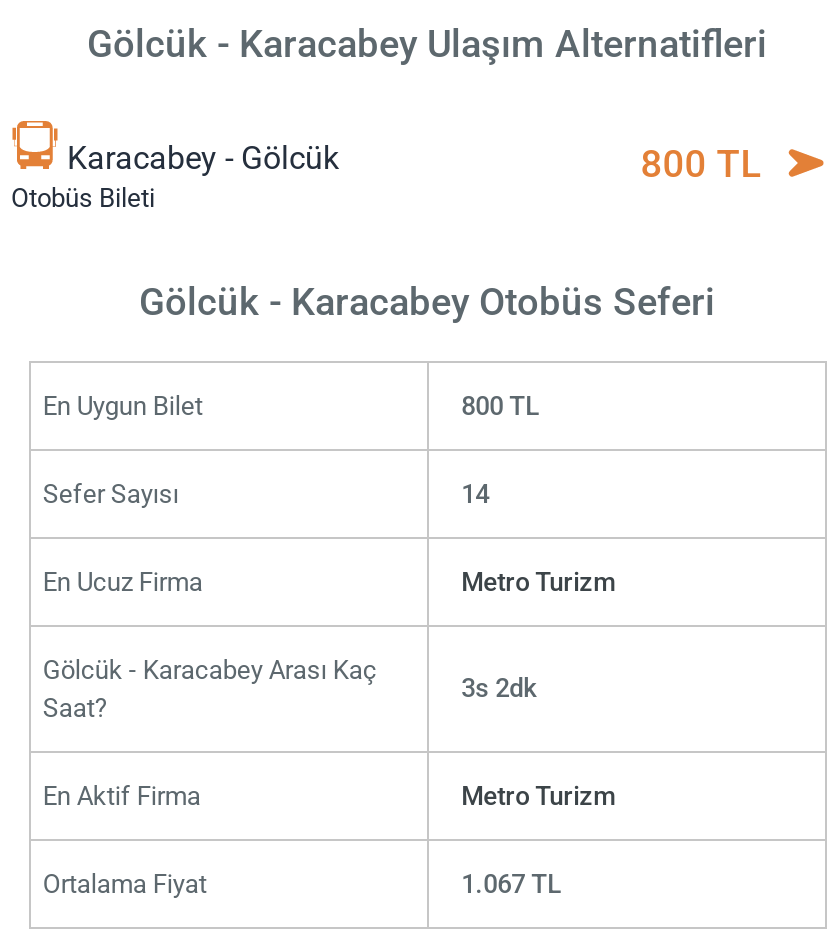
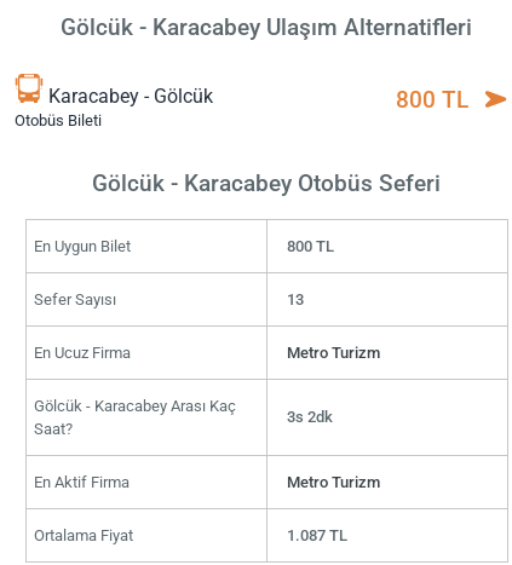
- 14
+ 13

- 1.067 TL
+ 1.087 TL
